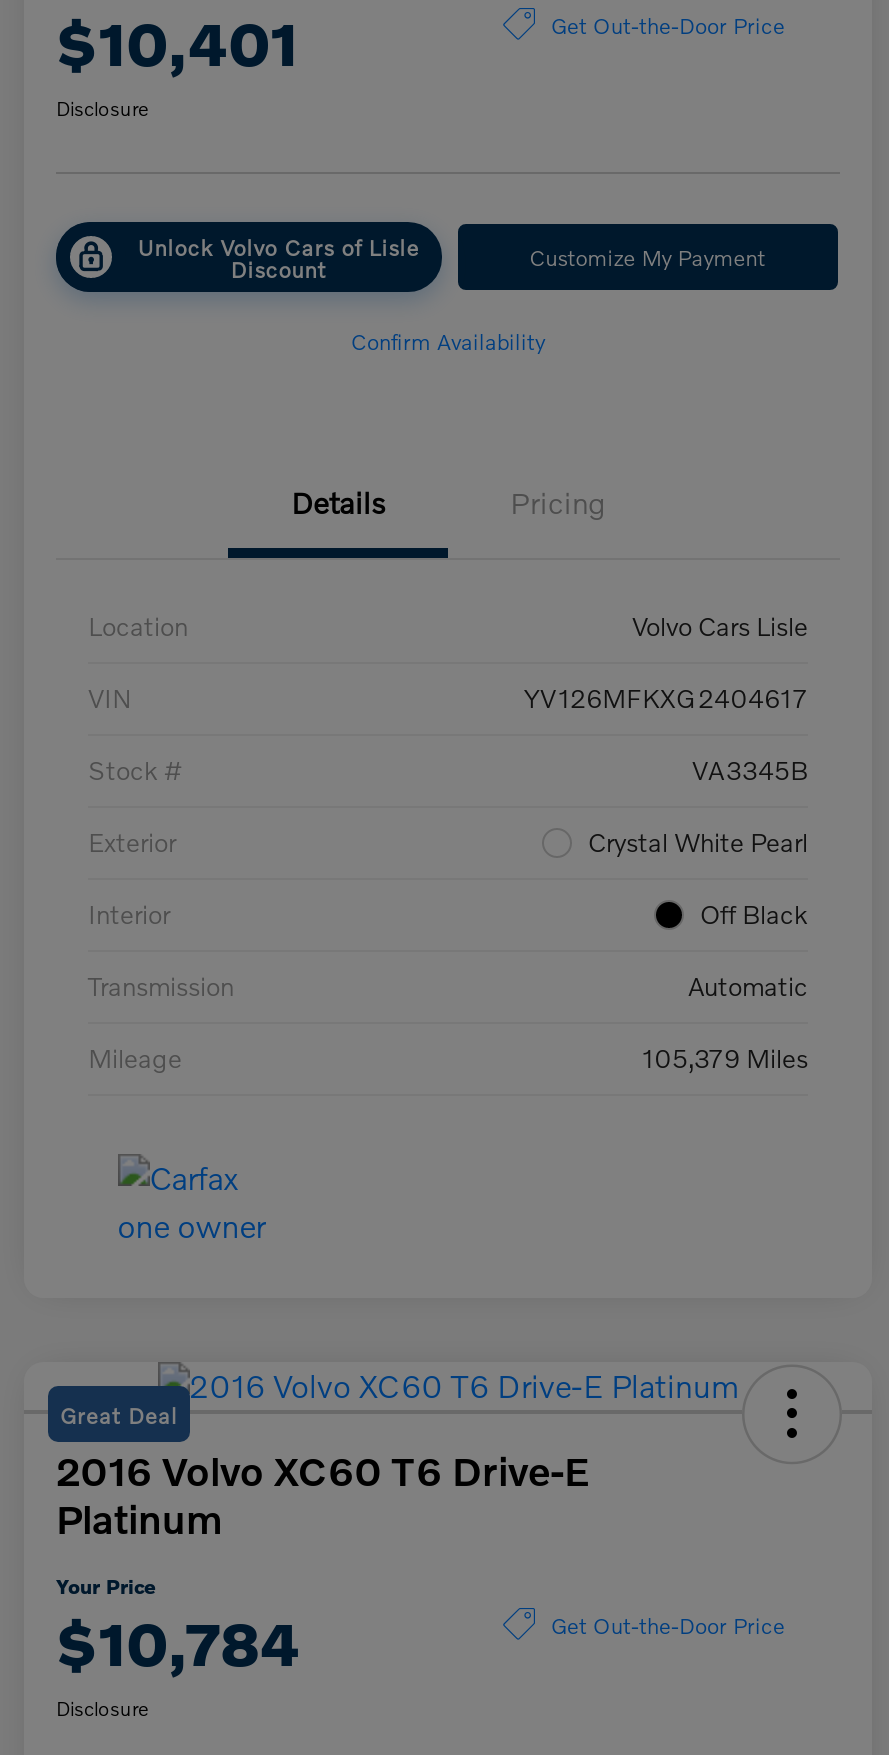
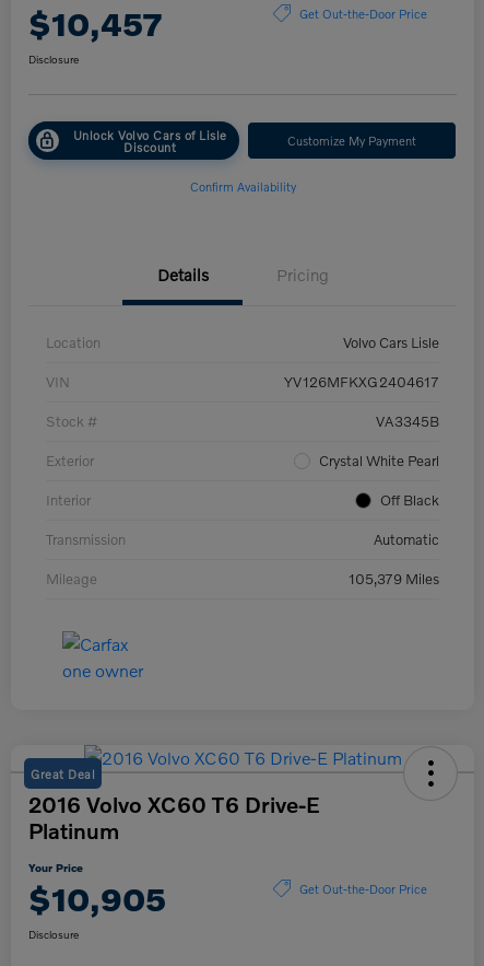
- $10,401
+ $10,457

- $10,784
+ $10,905
